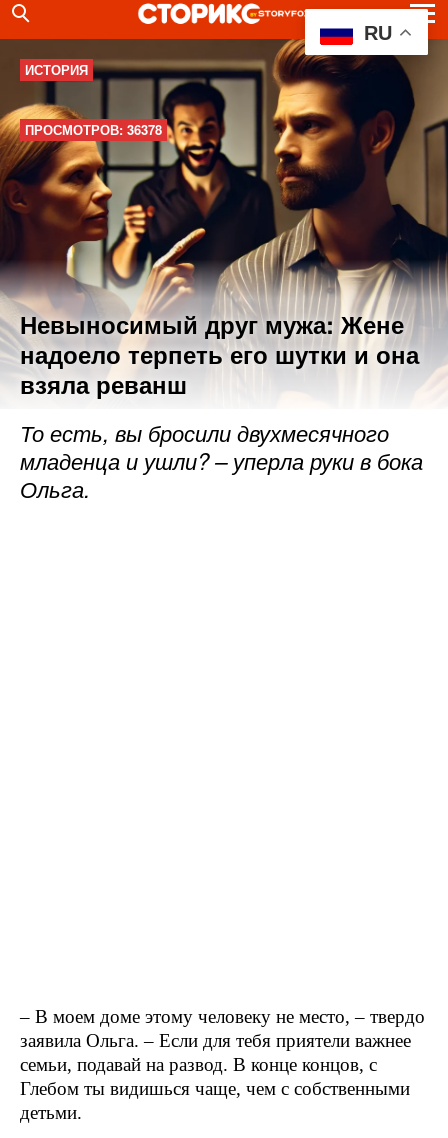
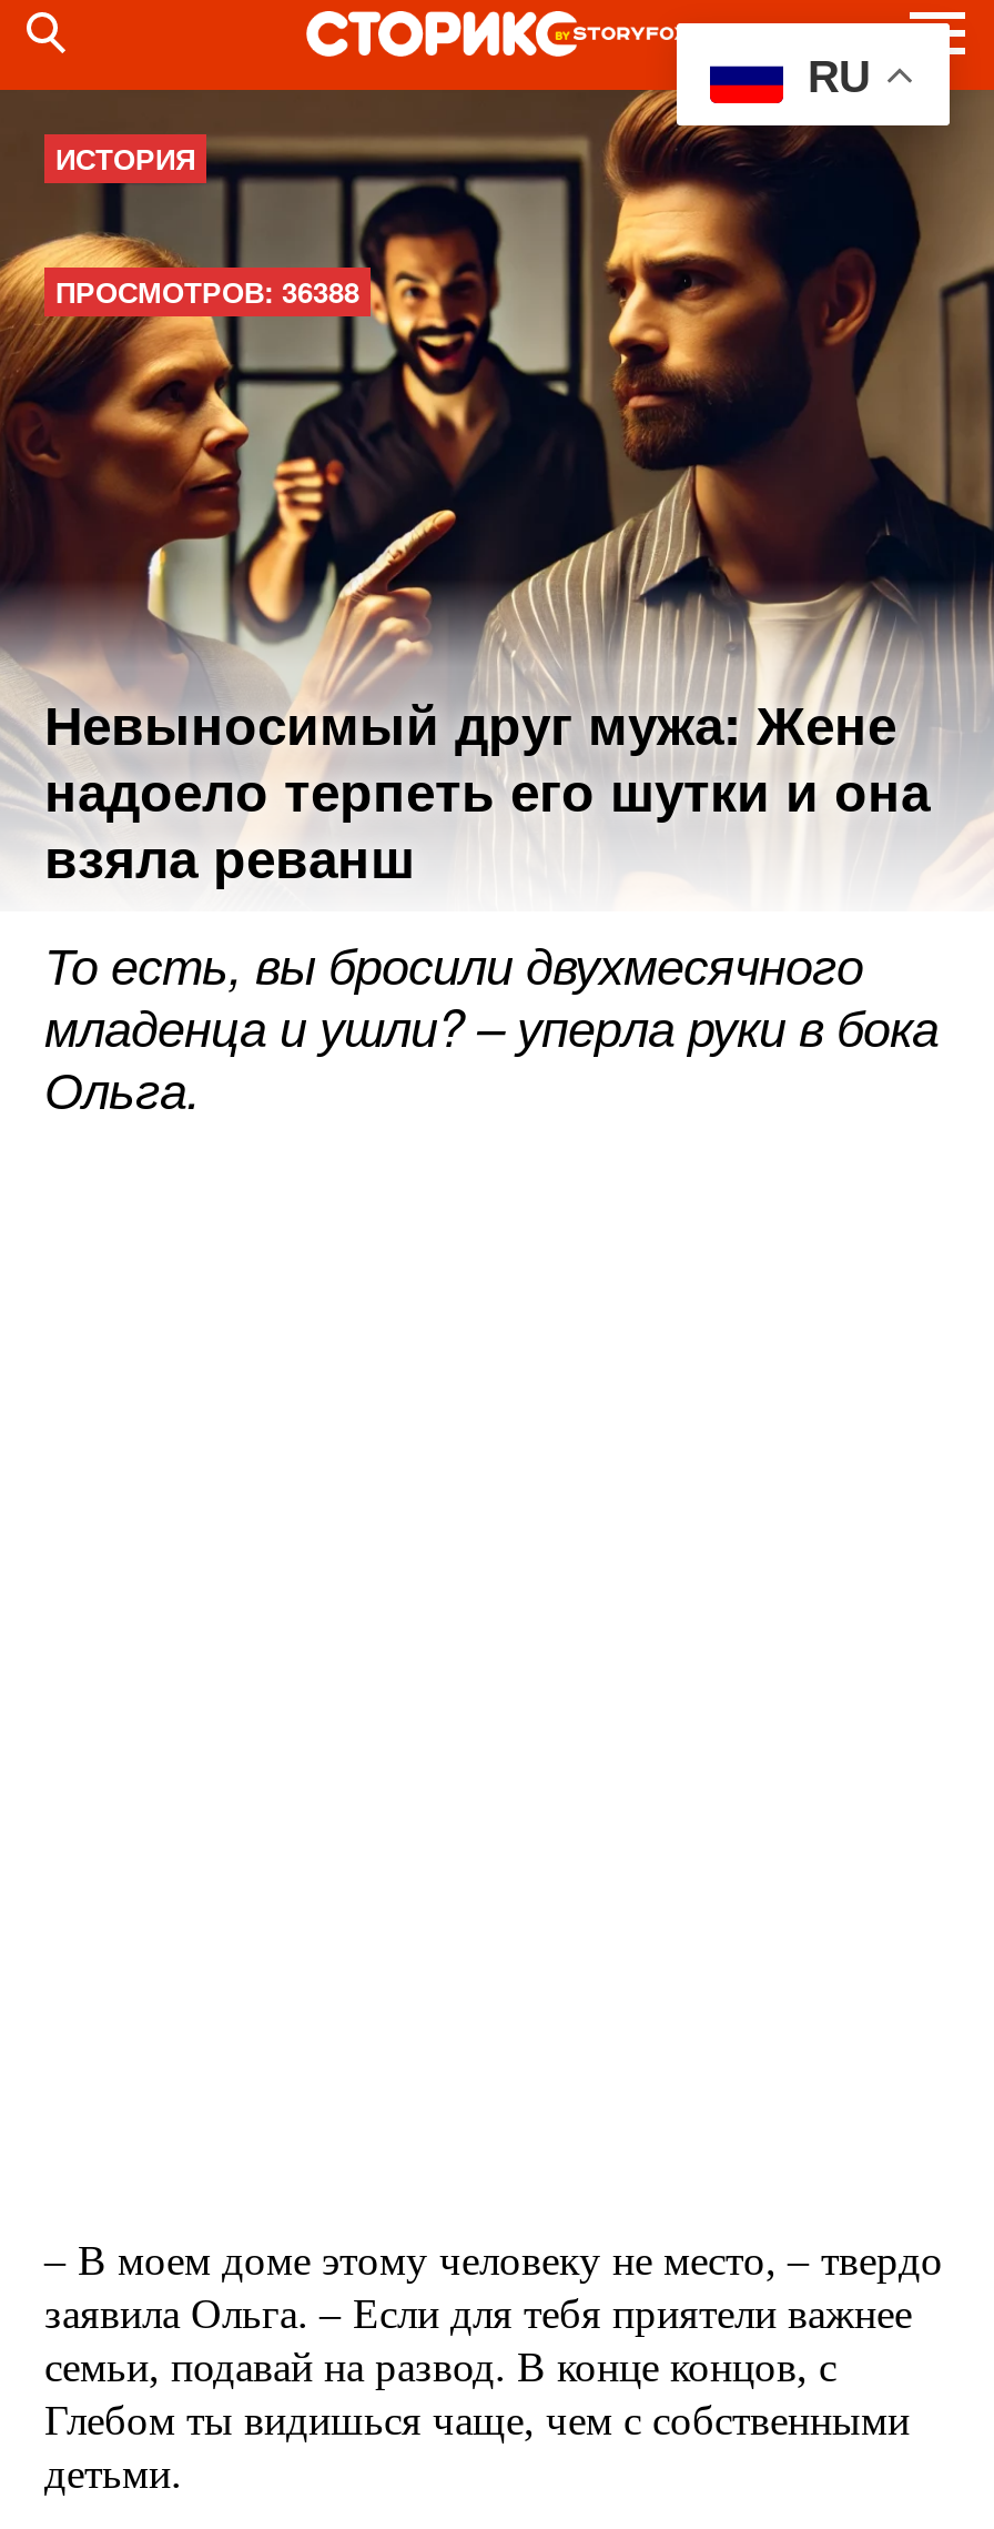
- ПРОСМОТРОВ: 36378
+ ПРОСМОТРОВ: 36388
